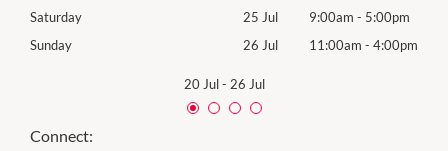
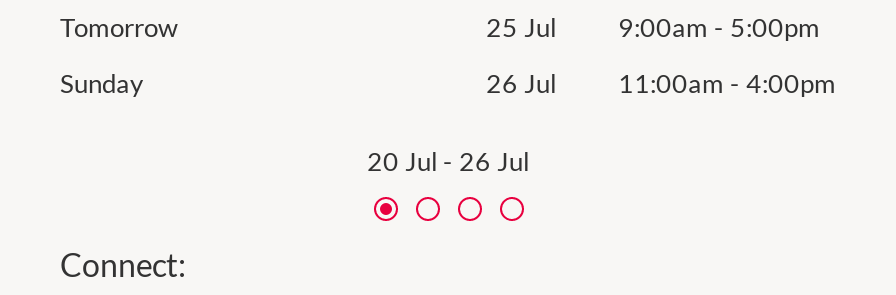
- Saturday
+ Tomorrow
